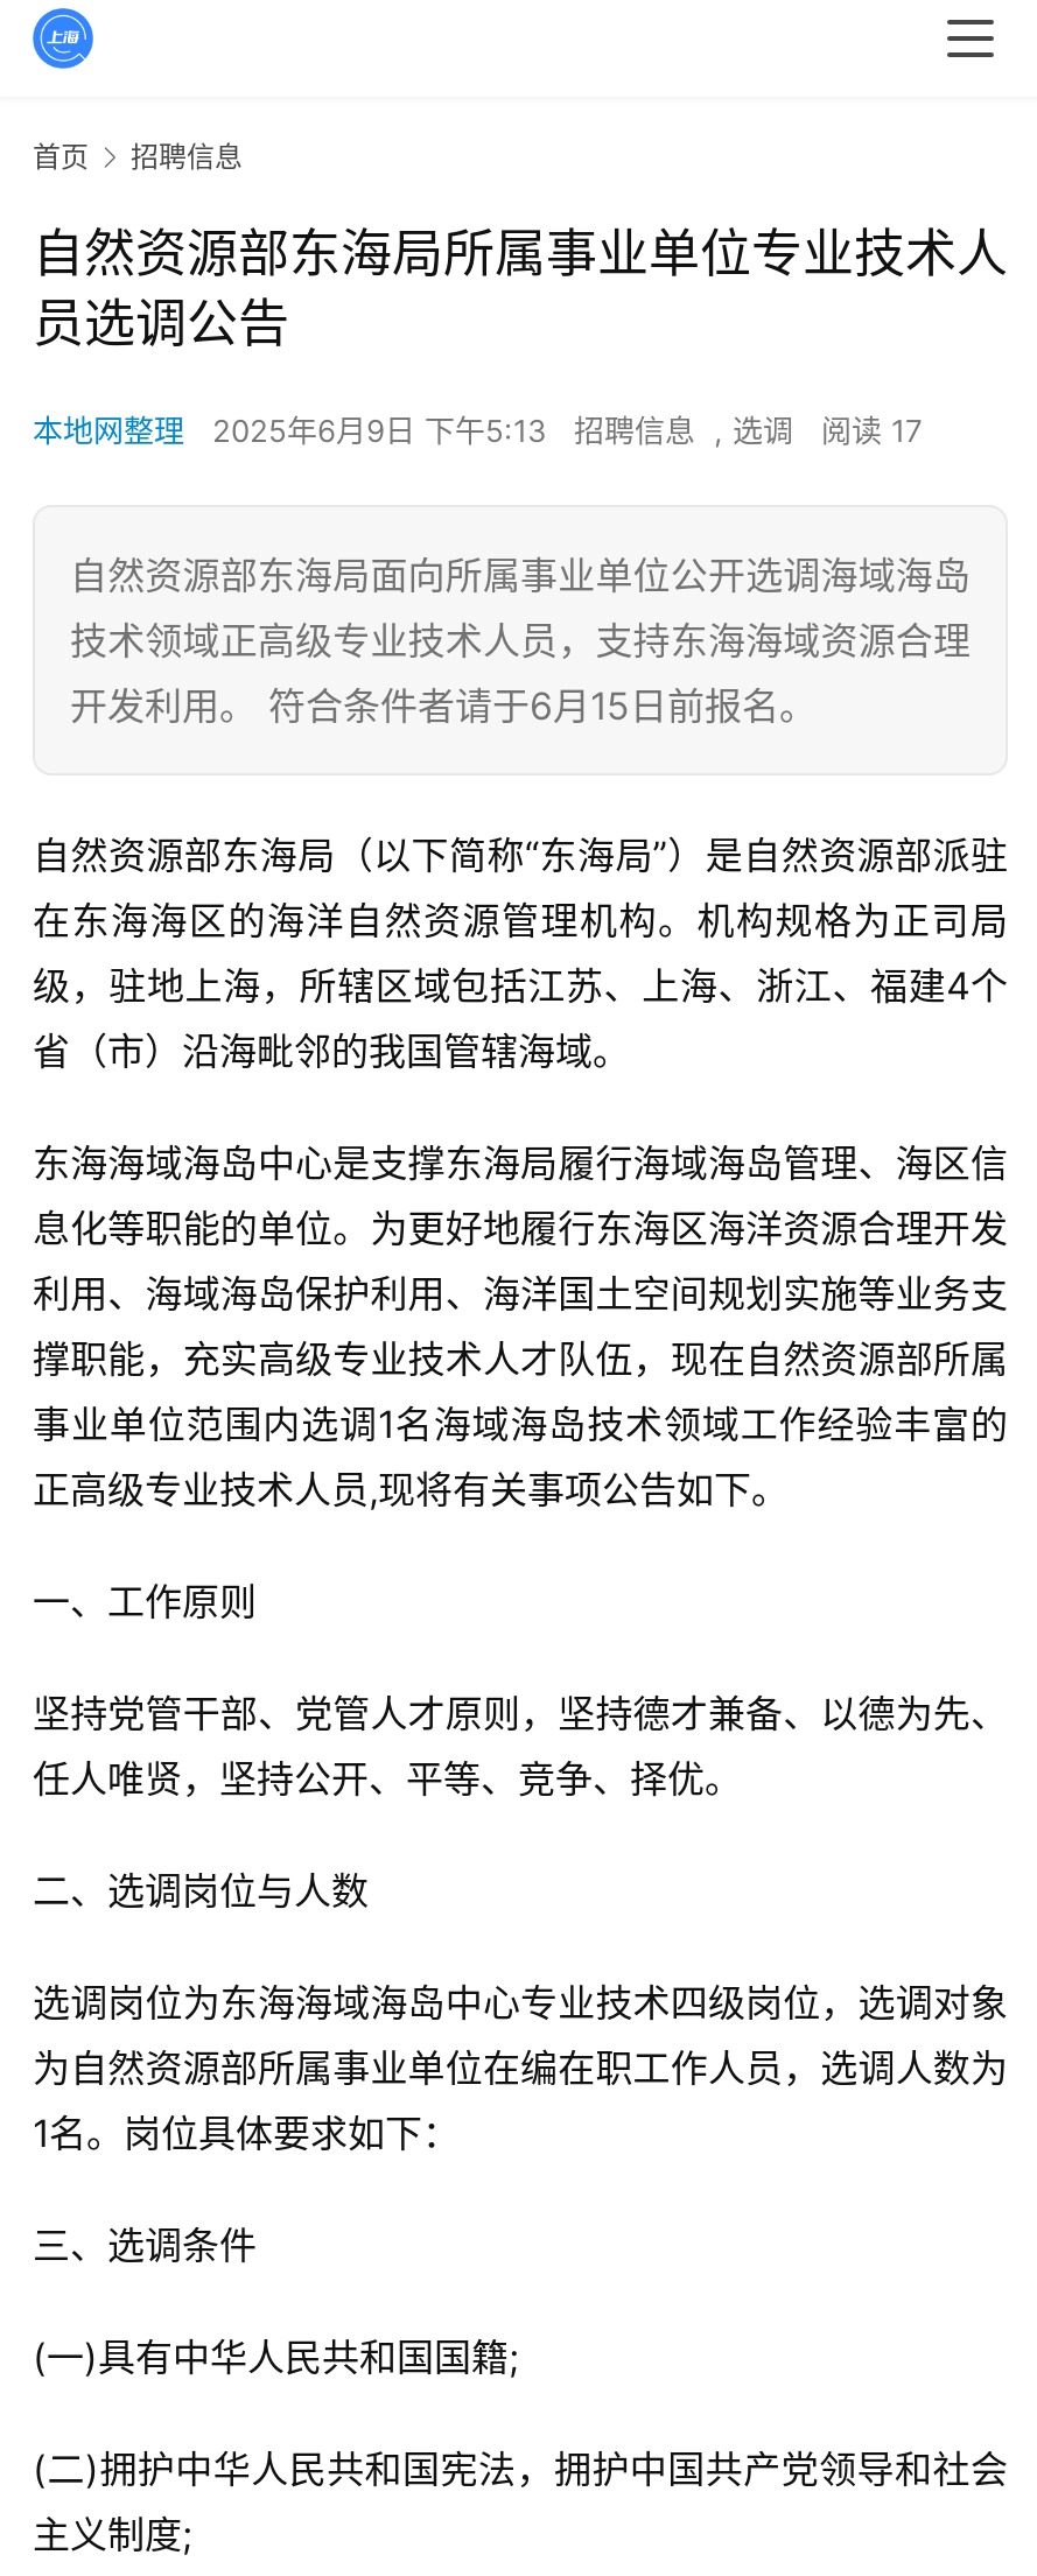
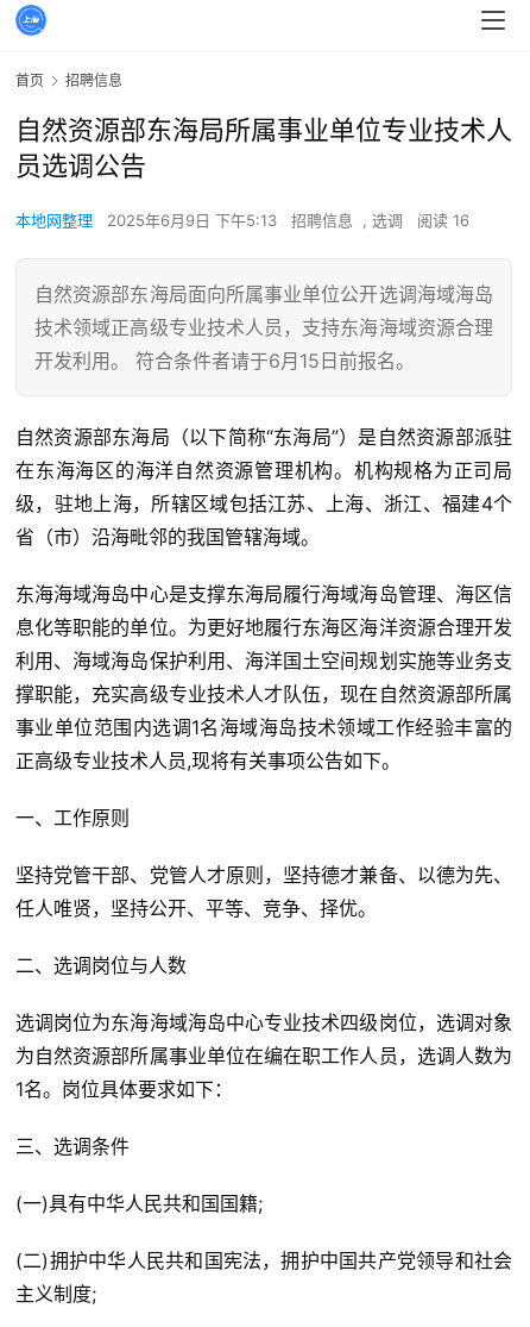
- 本地网整理 2025年6月9日 下午5:13 招聘信息 ,选调 阅读 17
+ 本地网整理 2025年6月9日 下午5:13 招聘信息 ,选调 阅读 16
